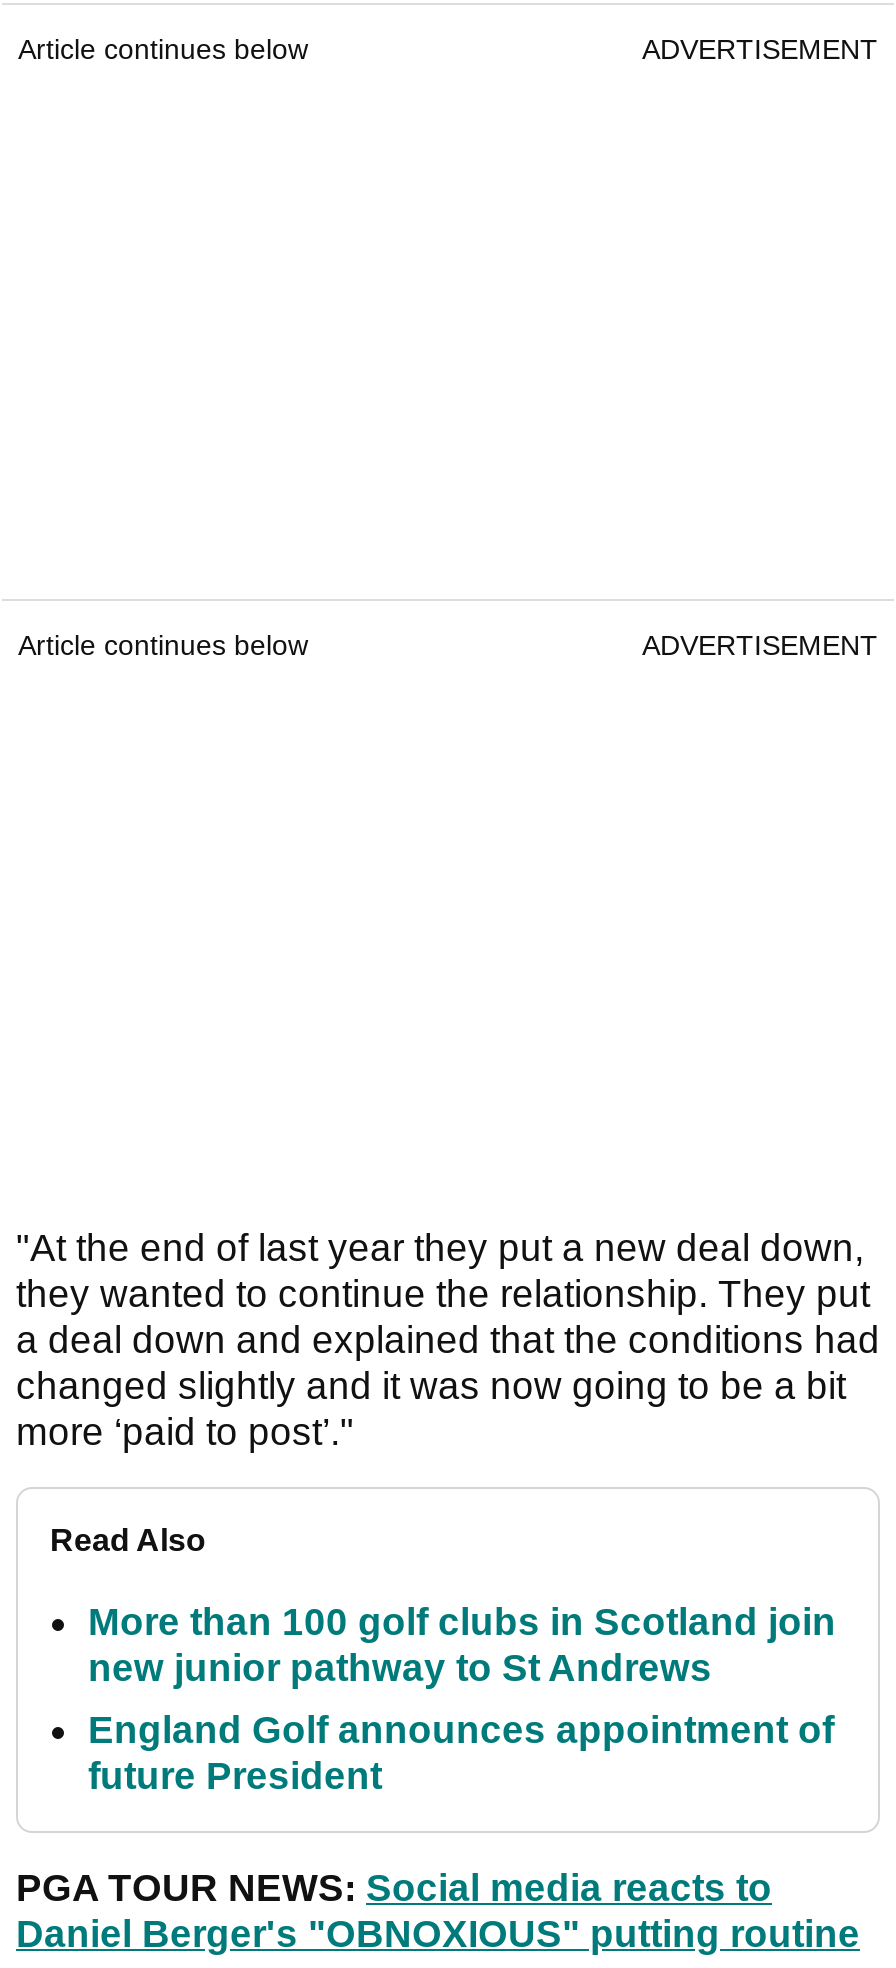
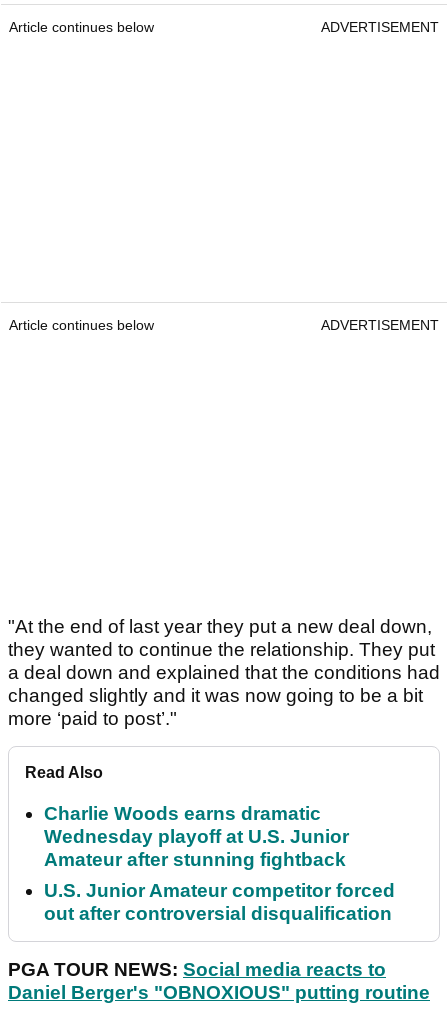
- More than 100 golf clubs in Scotland join
- new junior pathway to St Andrews
+ Charlie Woods earns dramatic
+ Wednesday playoff at U.S. Junior
+ Amateur after stunning fightback

- England Golf announces appointment of
- future President
+ U.S. Junior Amateur competitor forced
+ out after controversial disqualification
